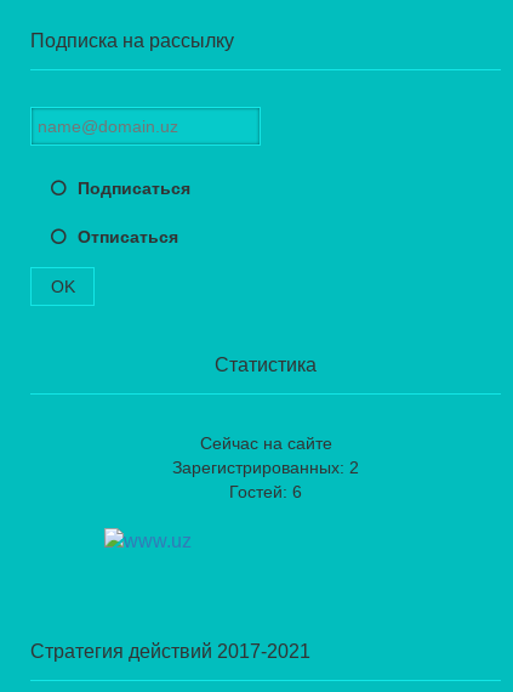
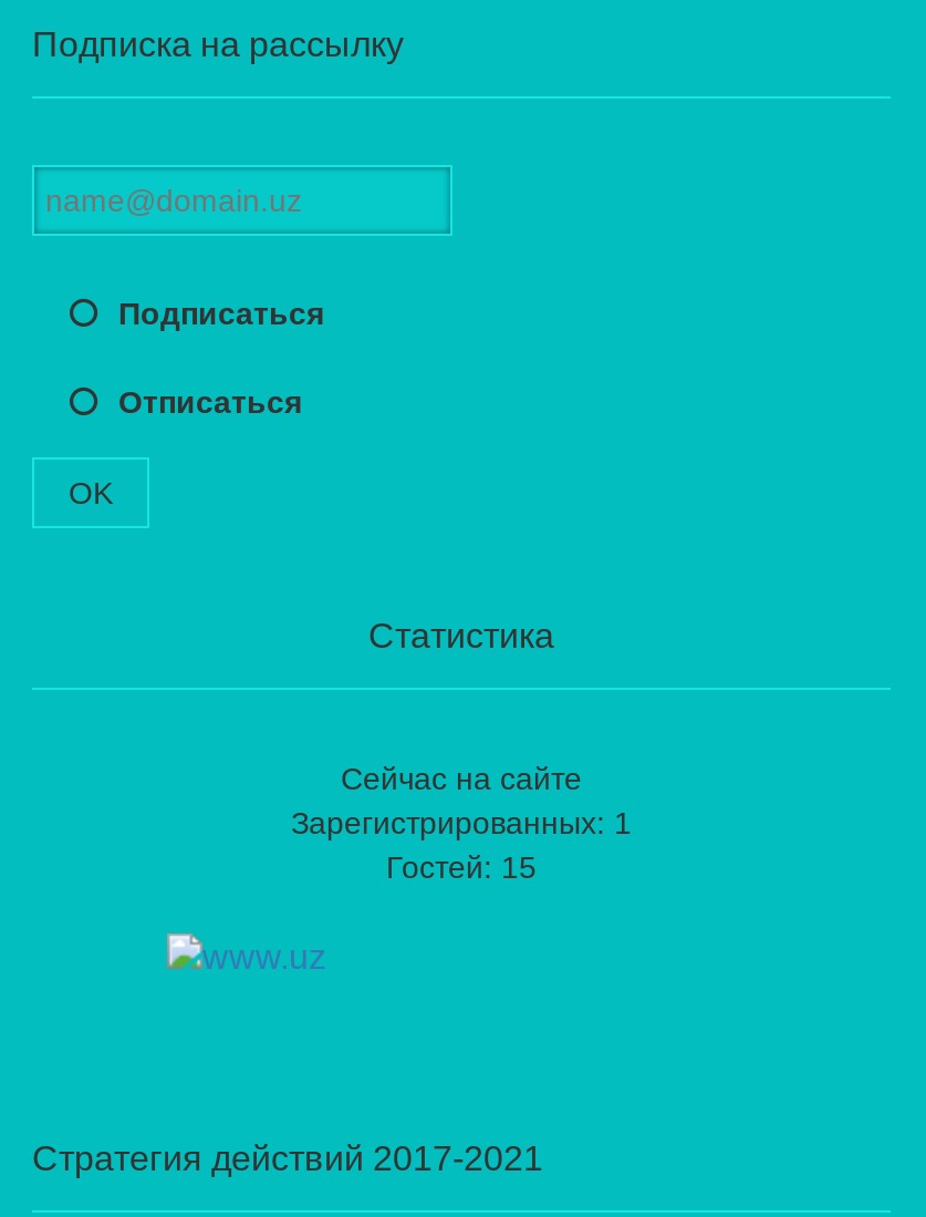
- Зарегистрированных: 2
+ Зарегистрированных: 1

- Гостей: 6
+ Гостей: 15
